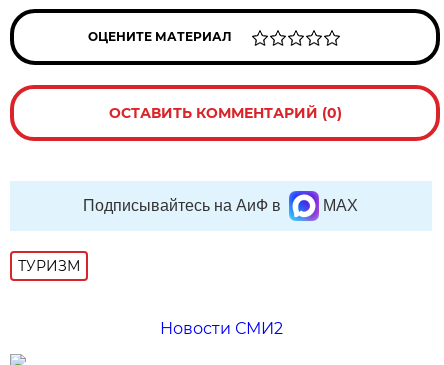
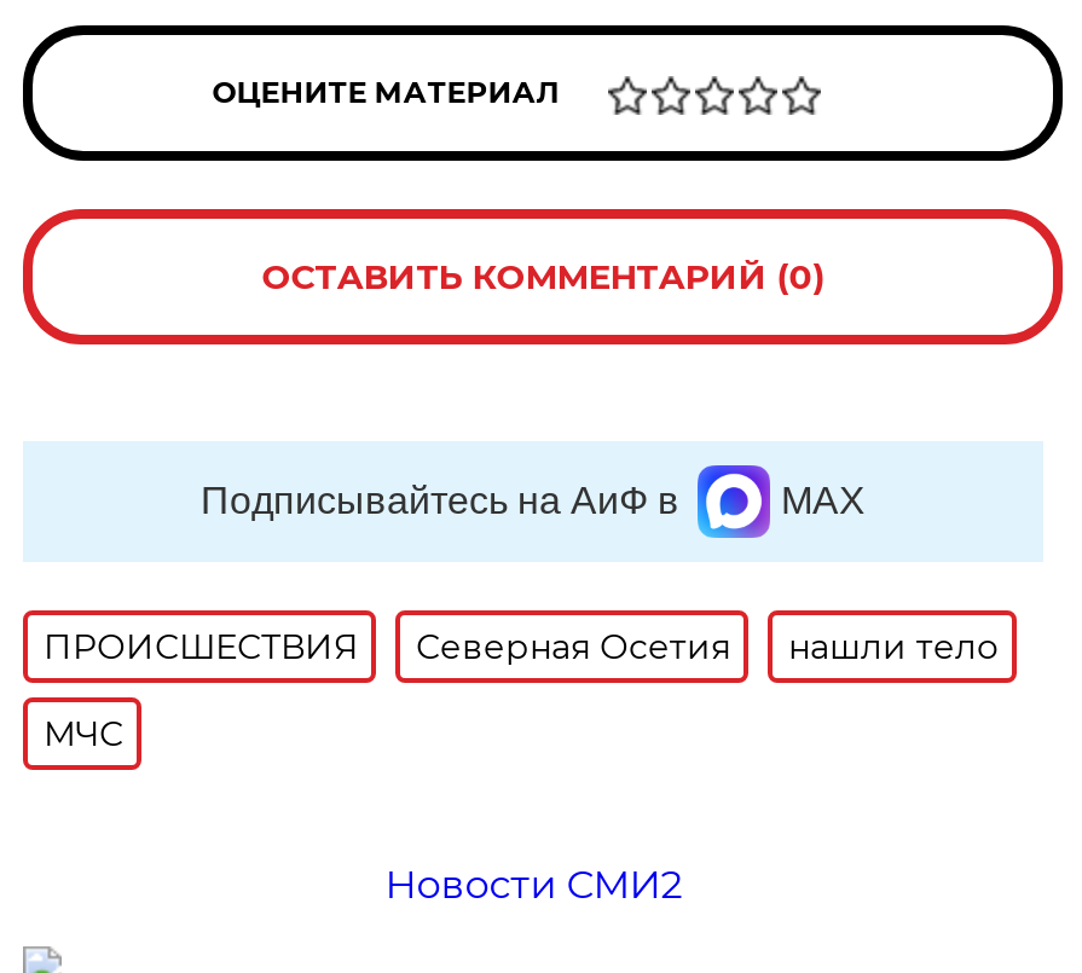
- ТУРИЗМ
+ ПРОИСШЕСТВИЯ
+ Северная Осетия
+ нашли тело
+ МЧС
